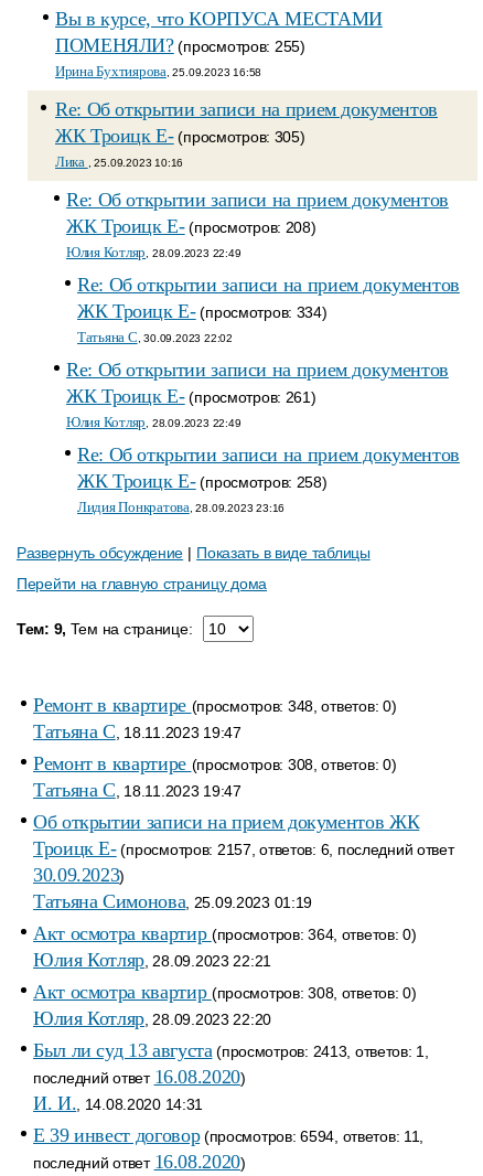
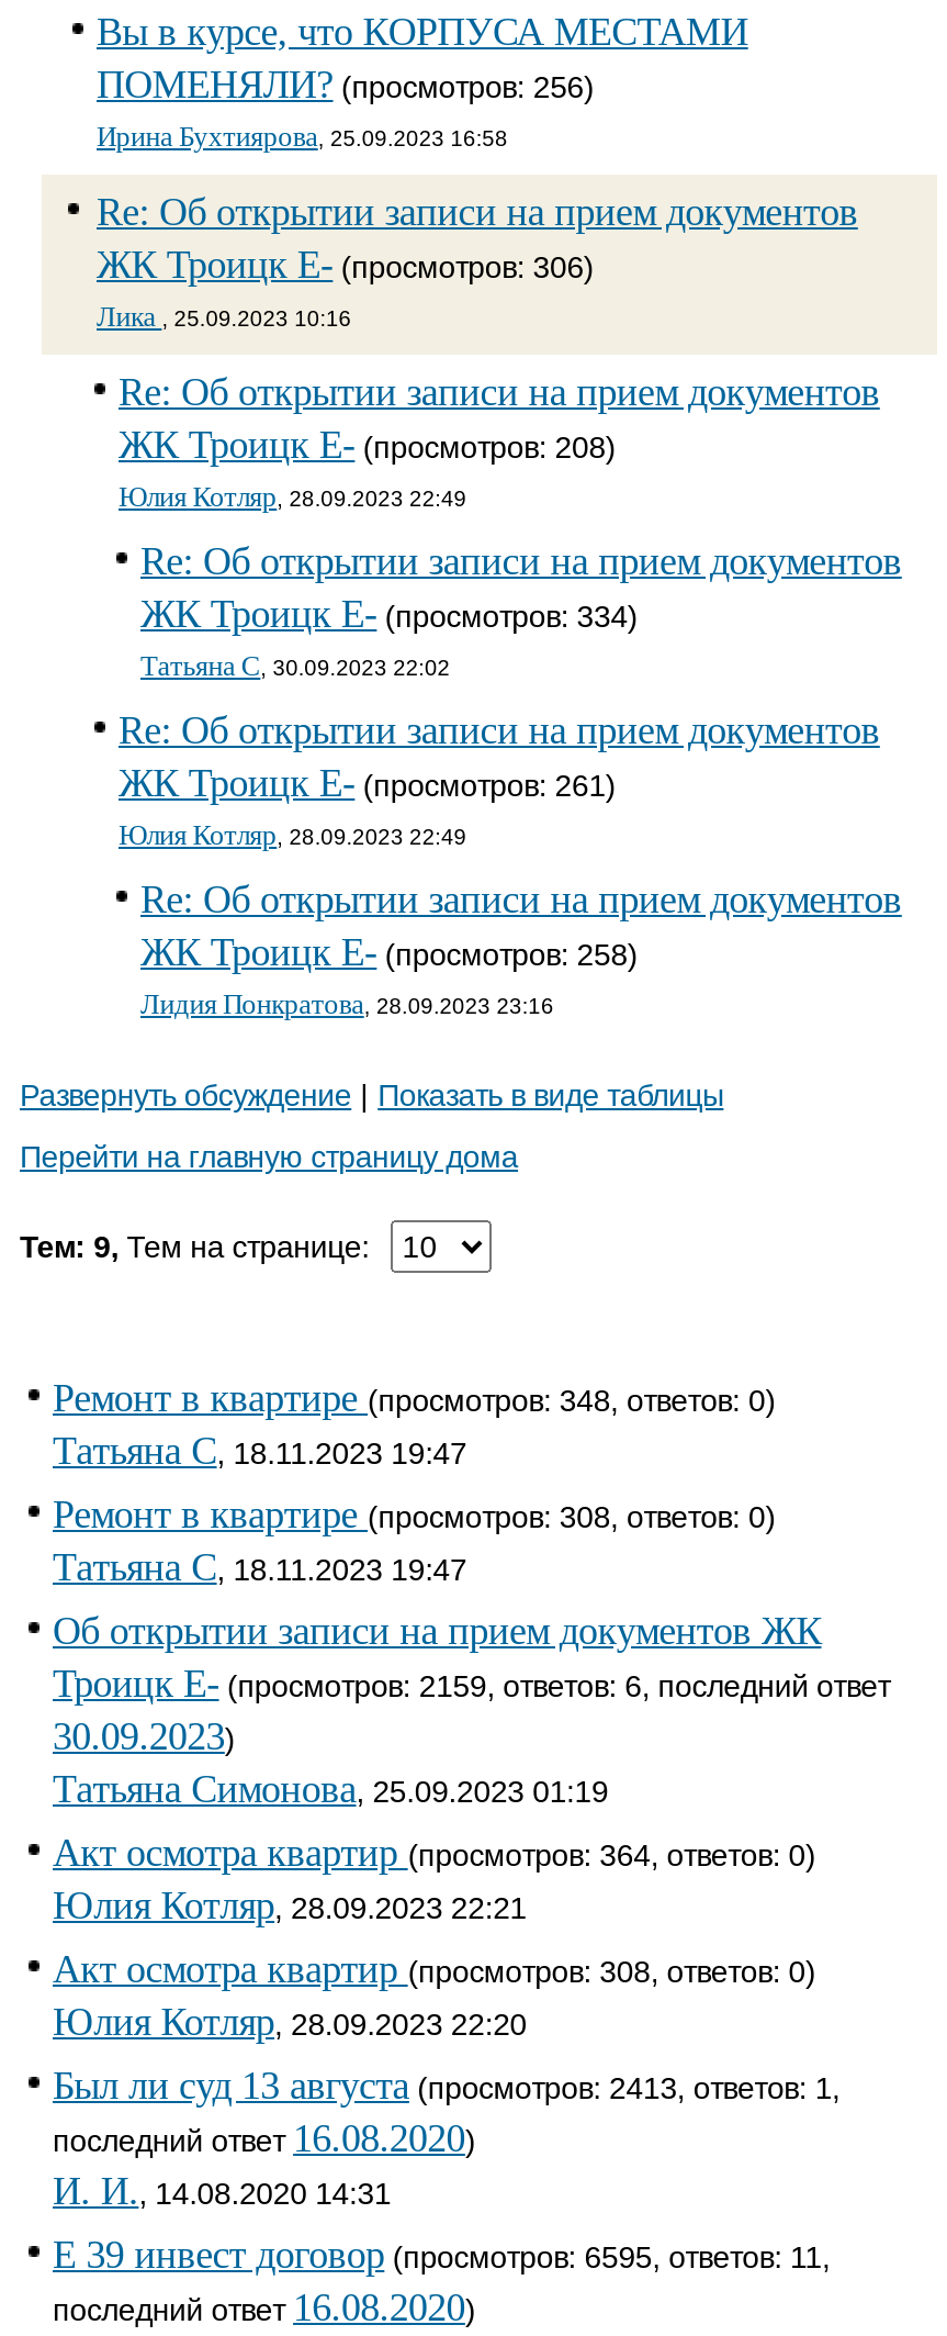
- ПОМЕНЯЛИ? (просмотров: 255)
+ ПОМЕНЯЛИ? (просмотров: 256)

- ЖК Троицк Е- (просмотров: 305)
+ ЖК Троицк Е- (просмотров: 306)

- Троицк Е- (просмотров: 2157, ответов: 6, последний ответ
+ Троицк Е- (просмотров: 2159, ответов: 6, последний ответ

- Е 39 инвест договор (просмотров: 6594, ответов: 11,
+ Е 39 инвест договор (просмотров: 6595, ответов: 11,
